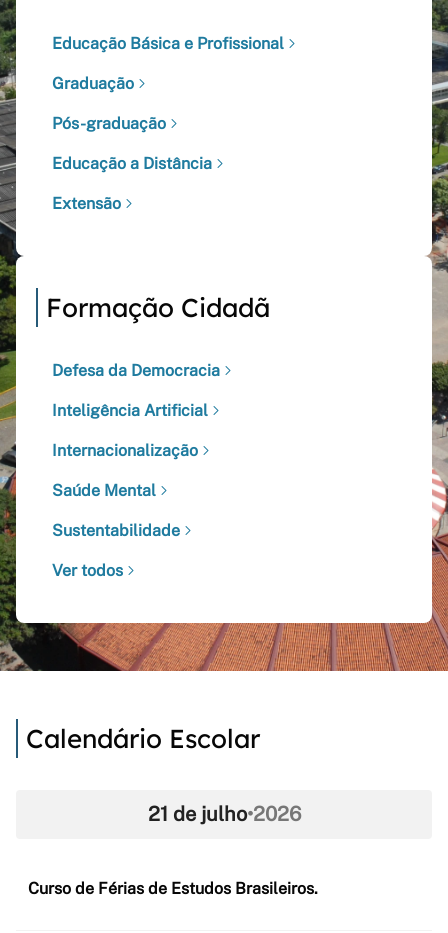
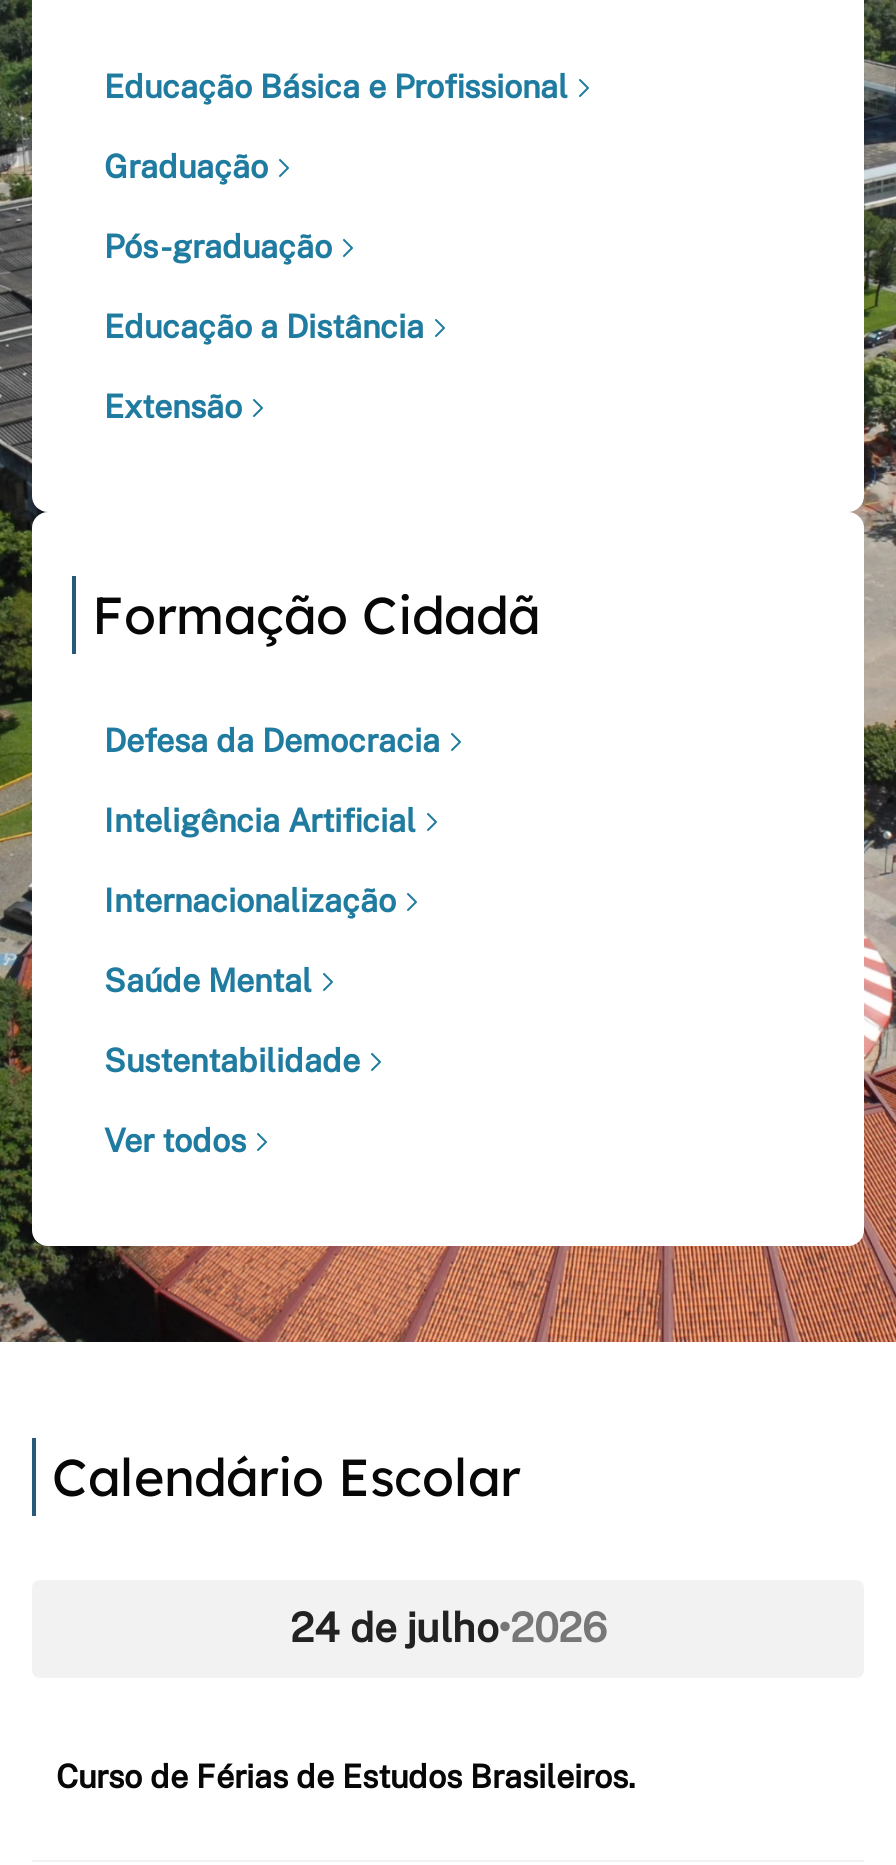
- 21 de julho•2026
+ 24 de julho•2026
